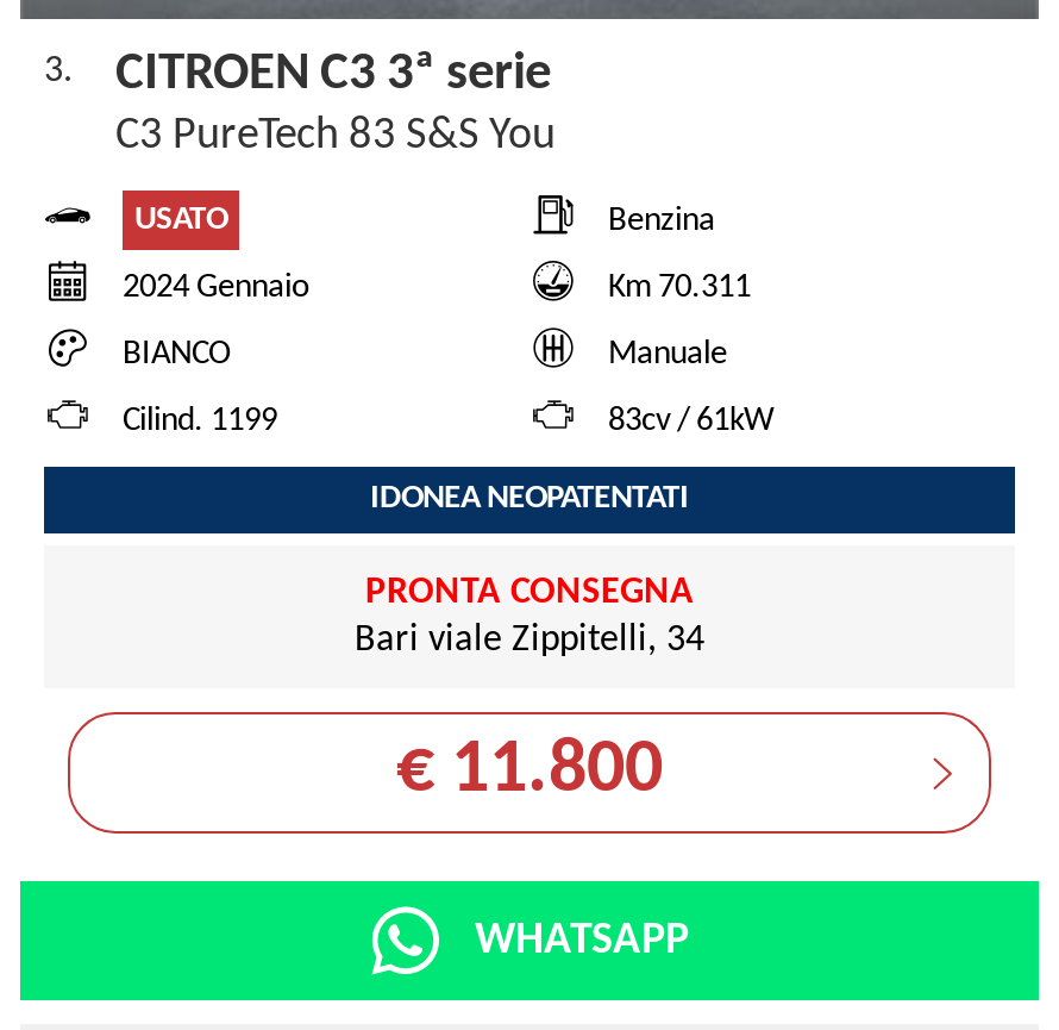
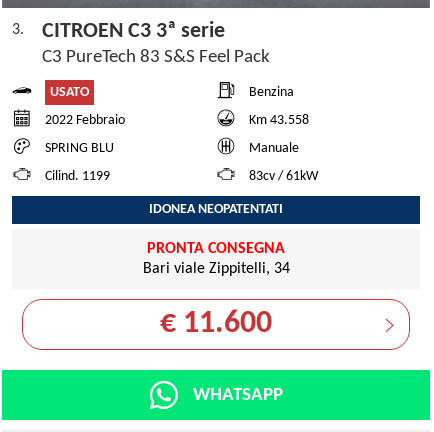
- C3 PureTech 83 S&S You
+ C3 PureTech 83 S&S Feel Pack

- 2024 Gennaio
- Km 70.311
+ 2022 Febbraio
+ Km 43.558

- BIANCO
+ SPRING BLU

- € 11.800
+ € 11.600
